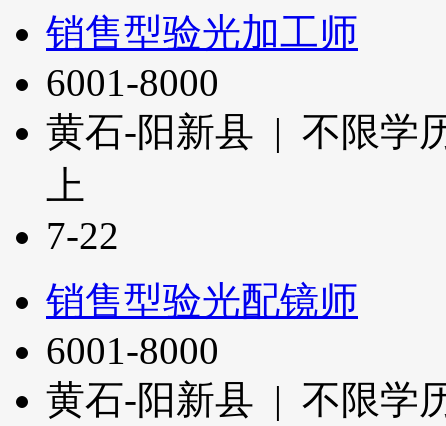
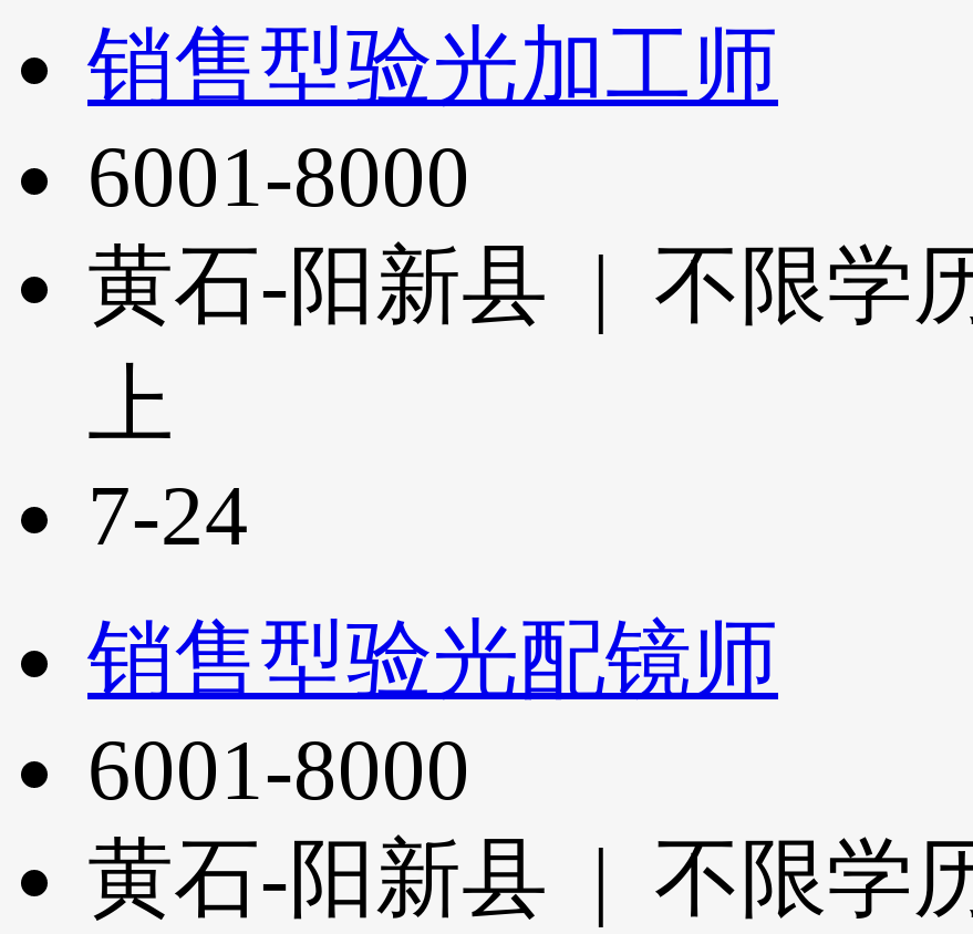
- 7-22
+ 7-24
